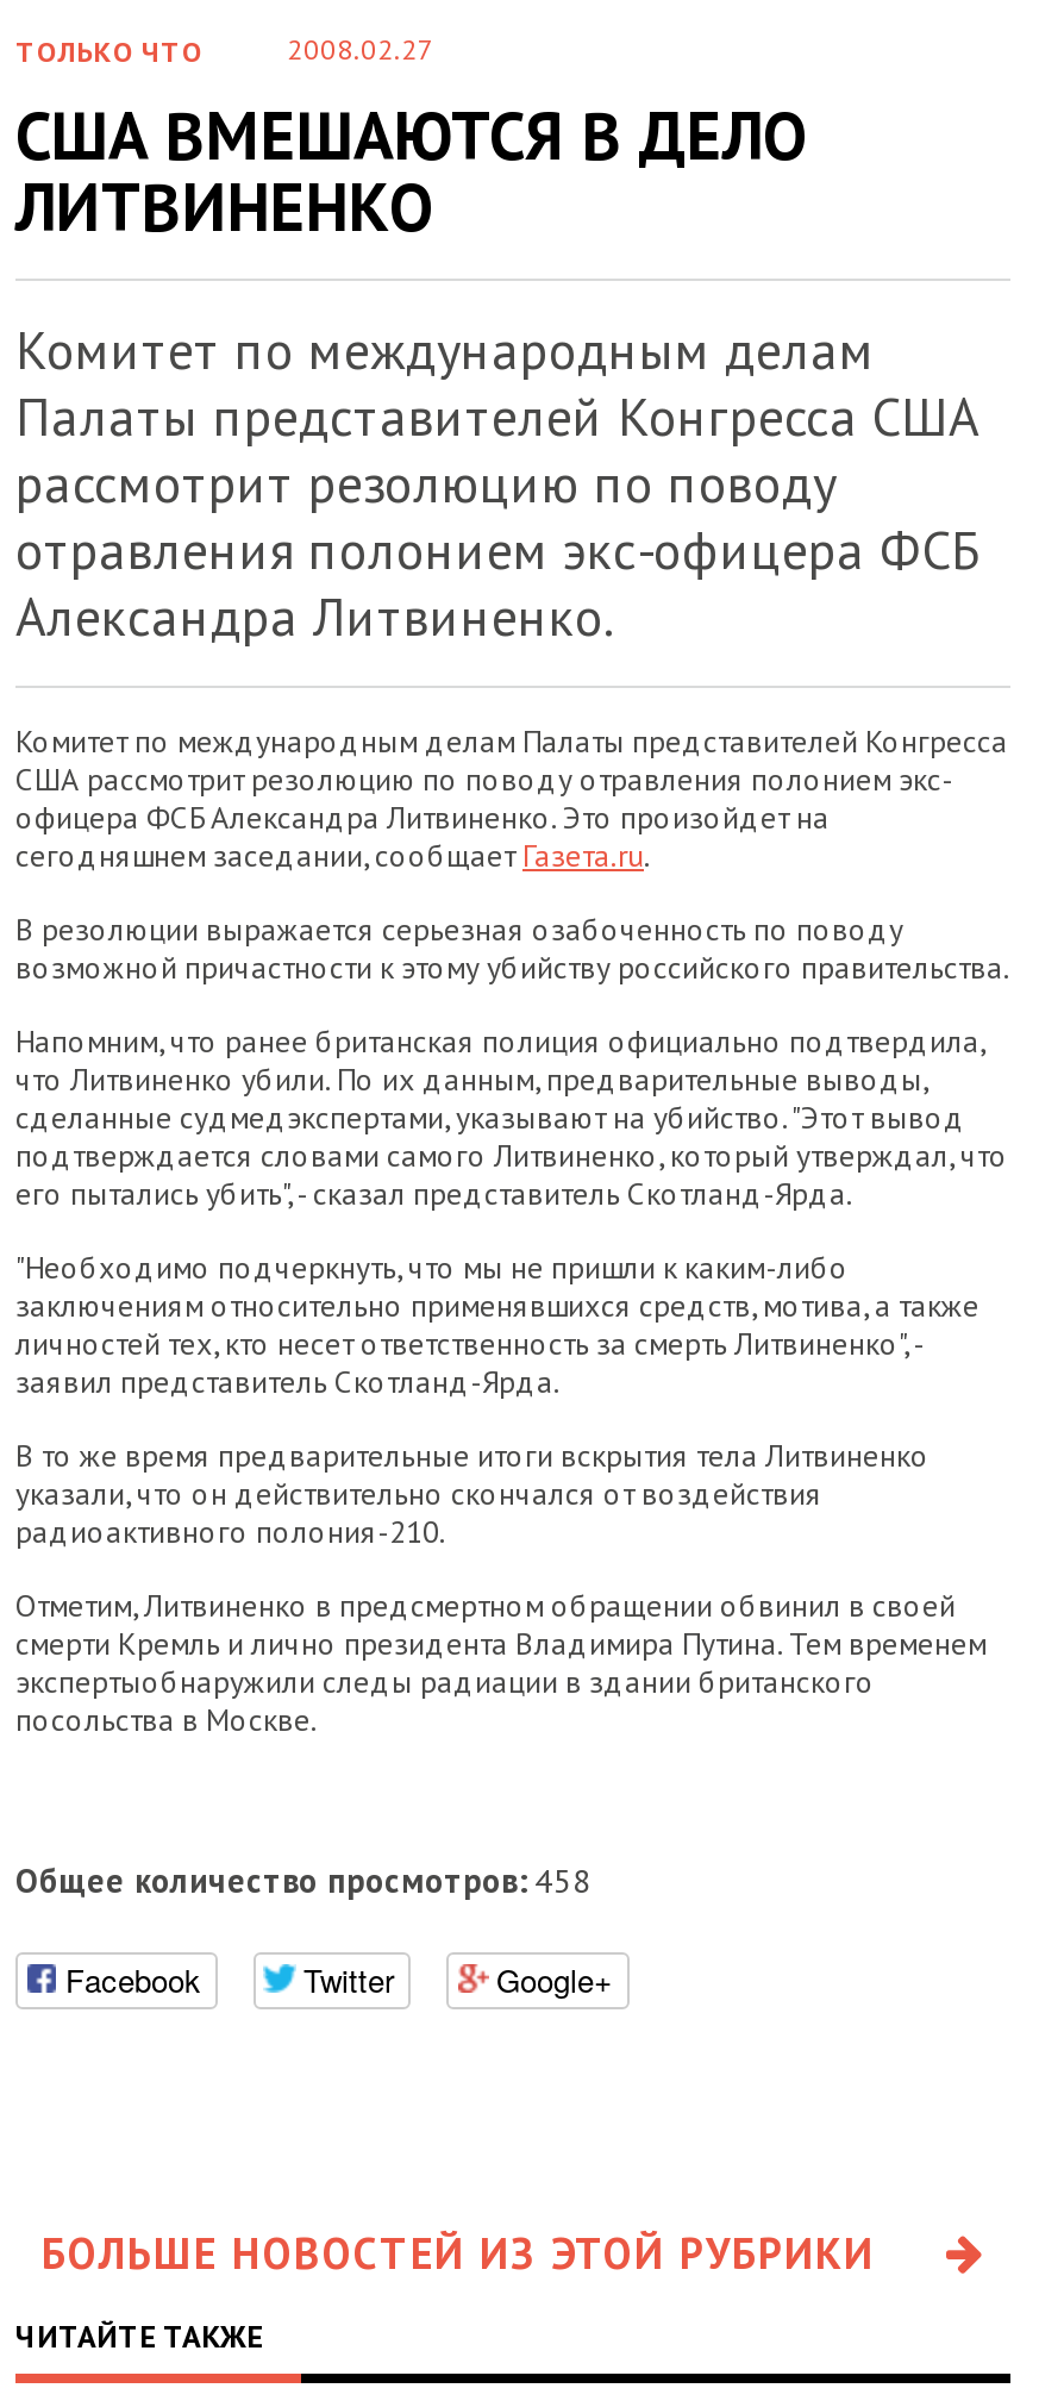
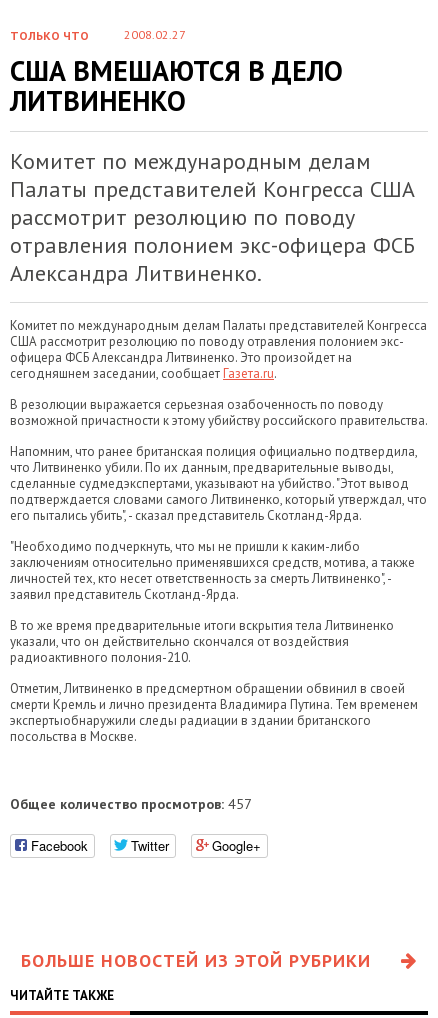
- Общее количество просмотров: 458
+ Общее количество просмотров: 457
